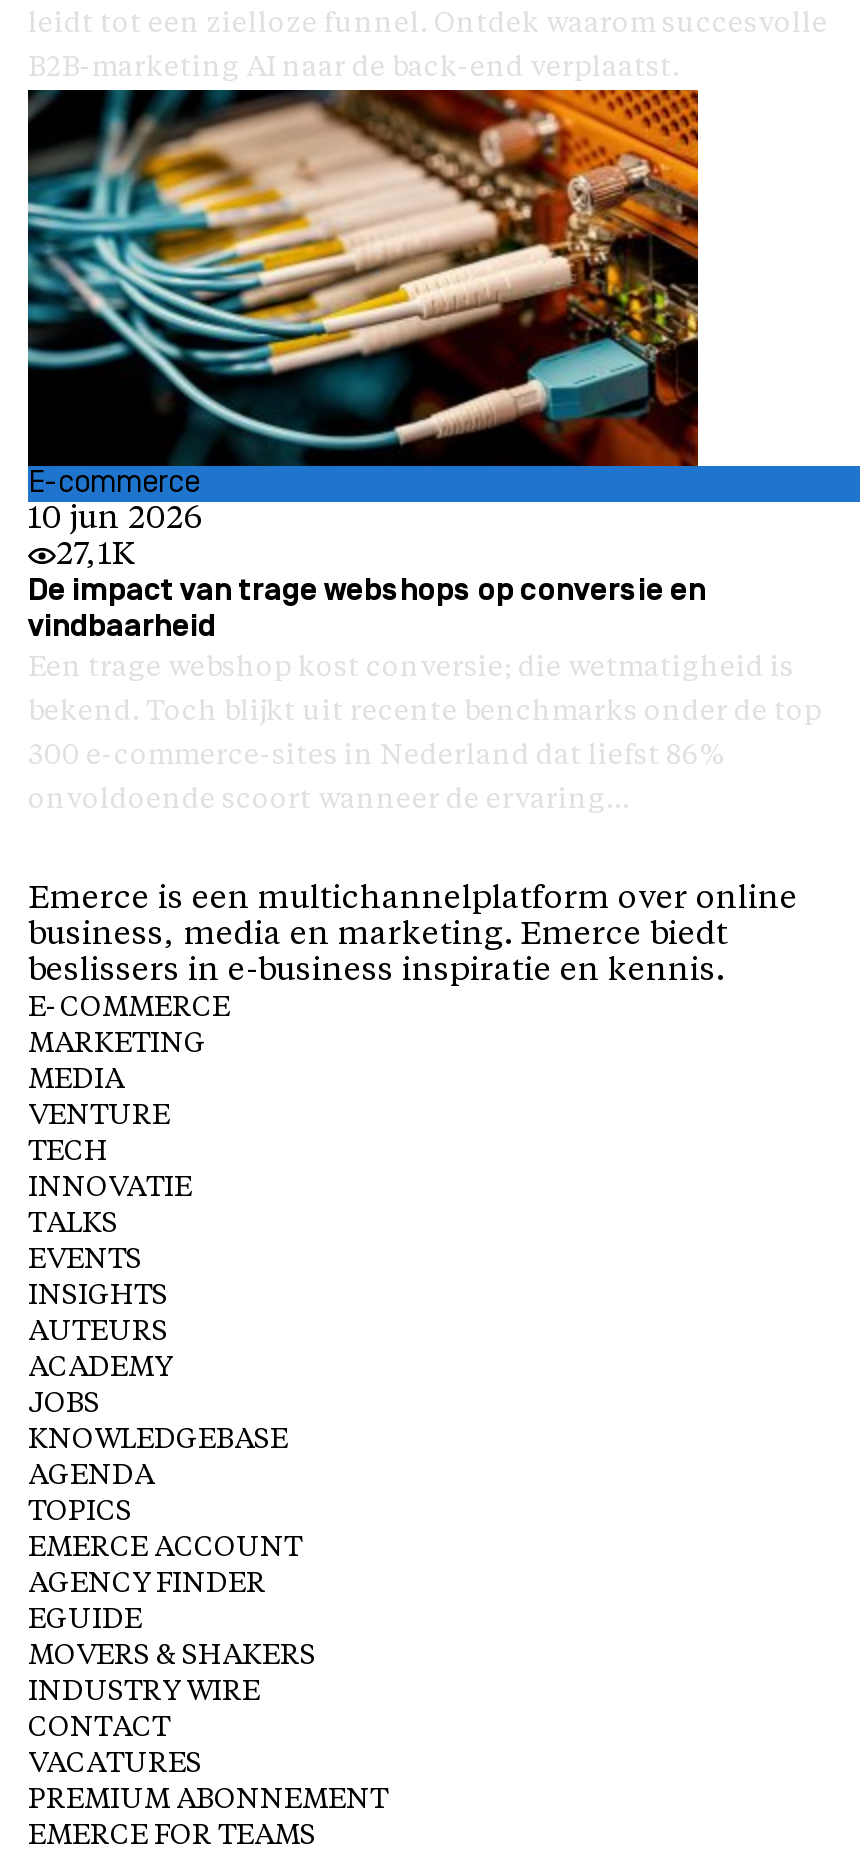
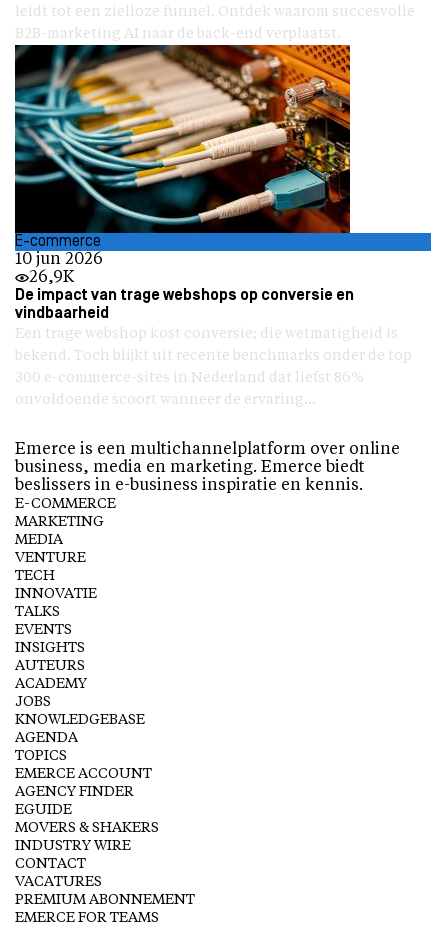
- 27,1K
+ 26,9K
